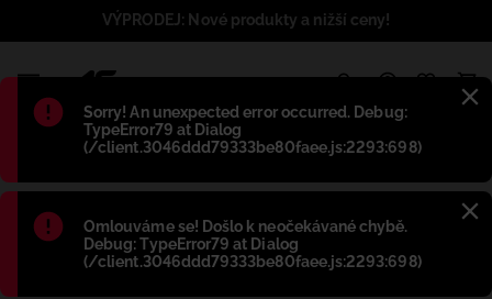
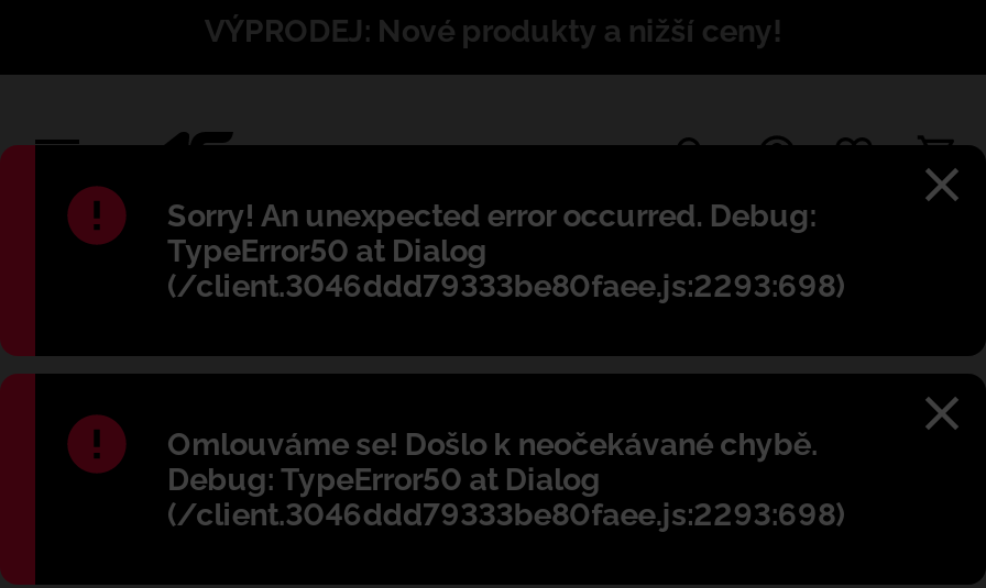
- TypeError79 at Dialog
+ TypeError50 at Dialog

- Debug: TypeError79 at Dialog
+ Debug: TypeError50 at Dialog
